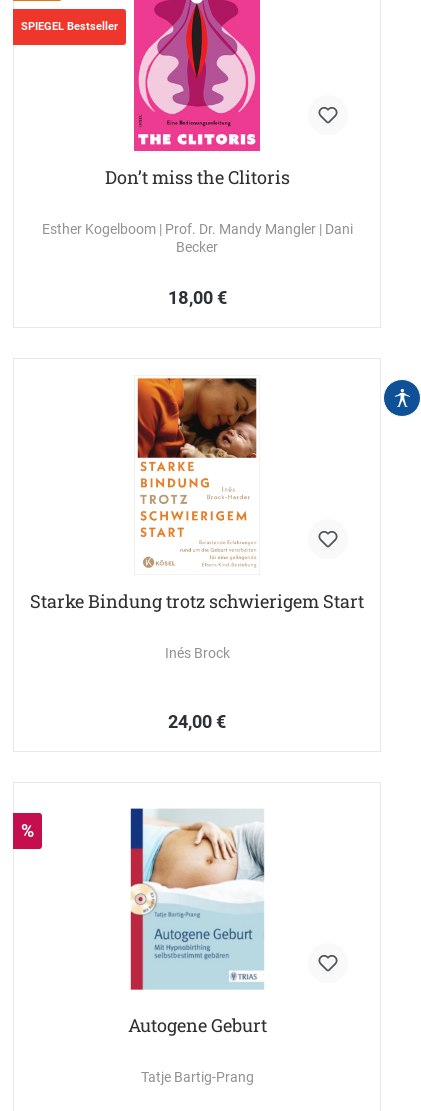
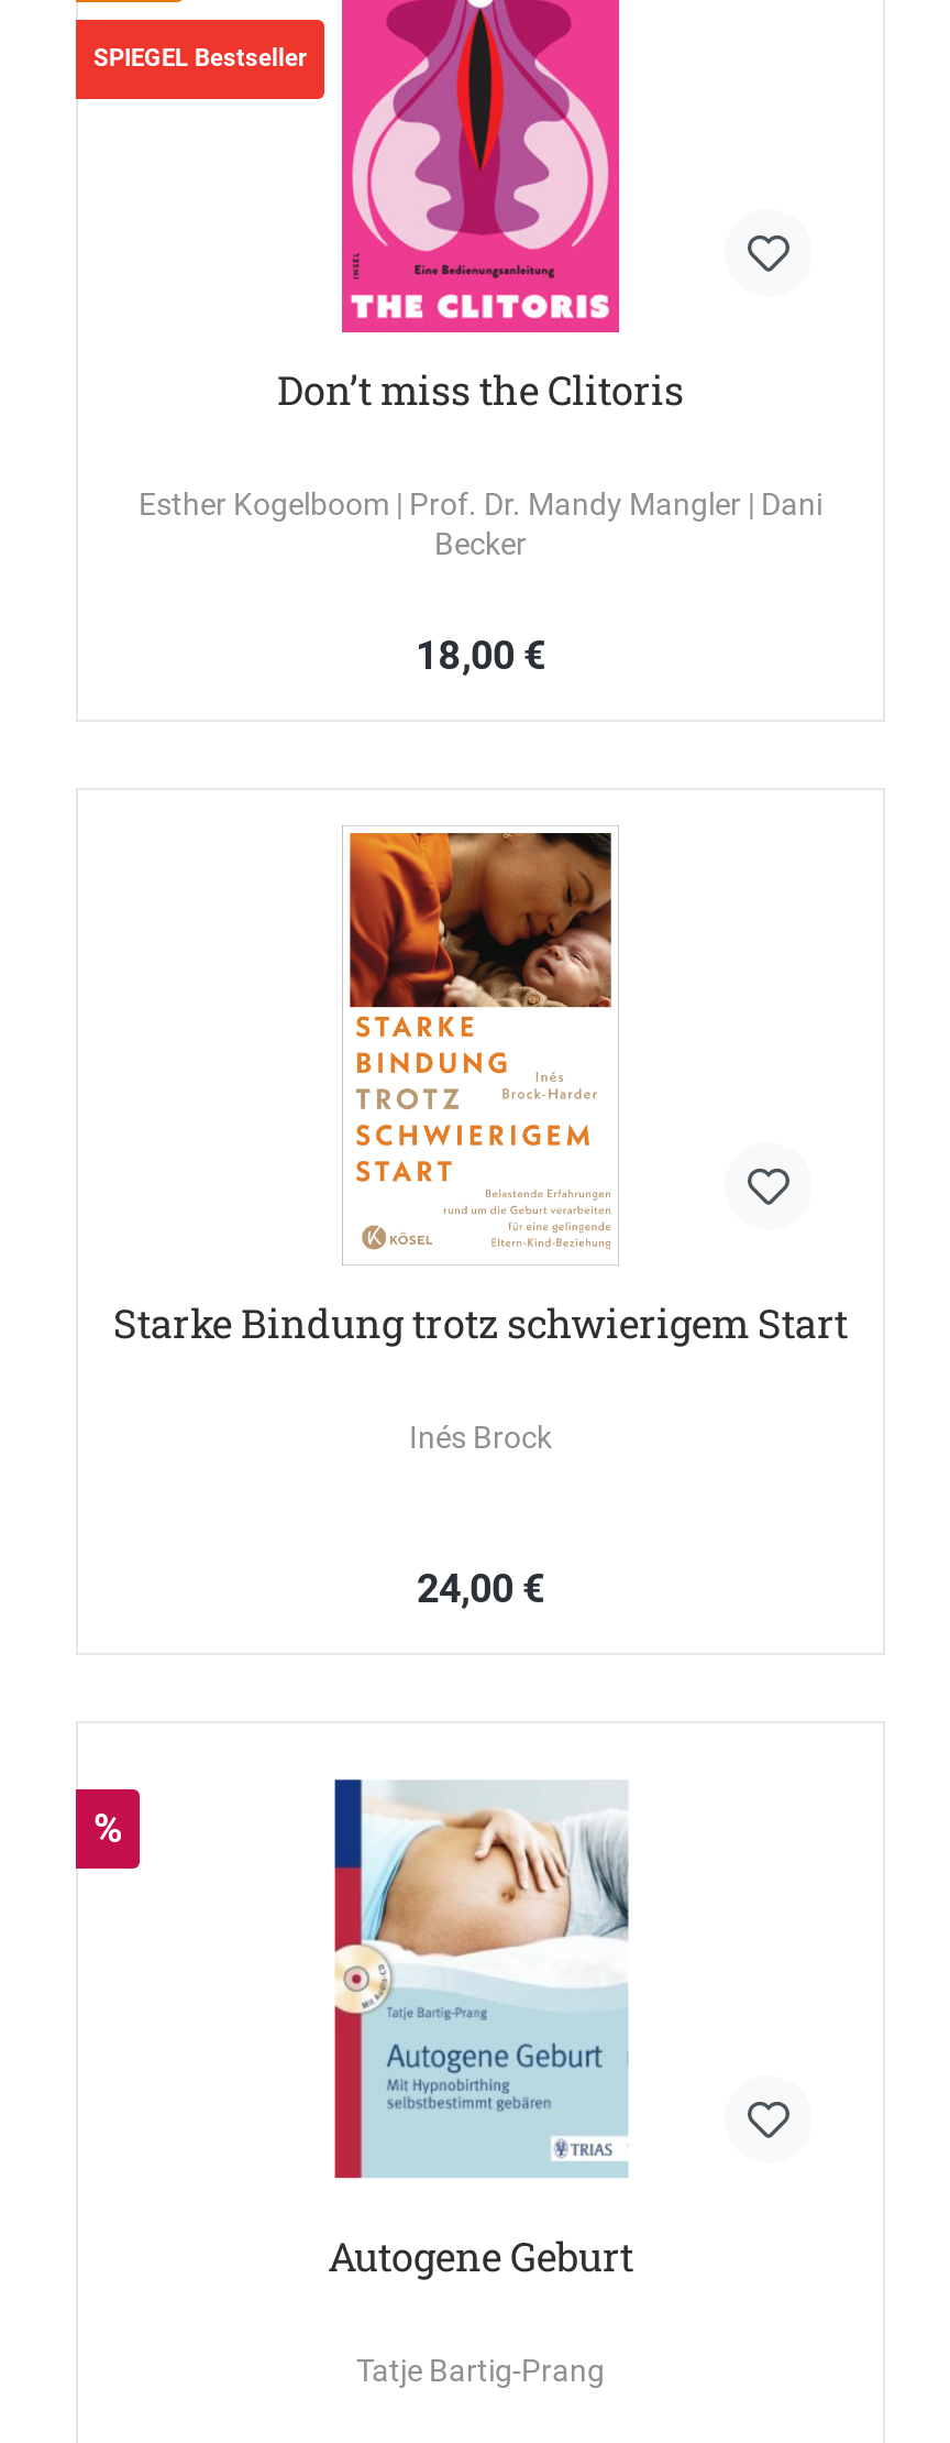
- [image]
